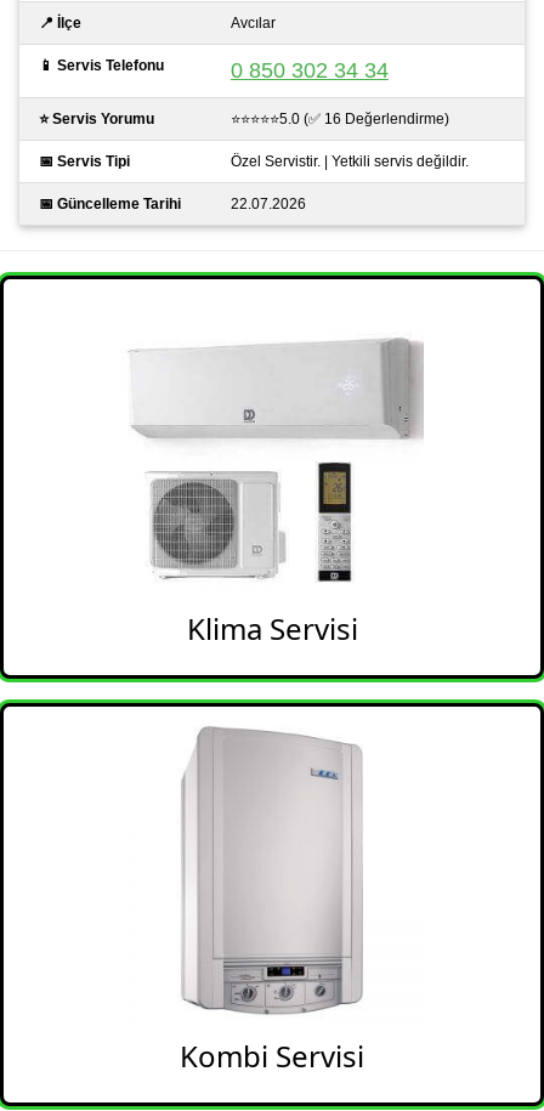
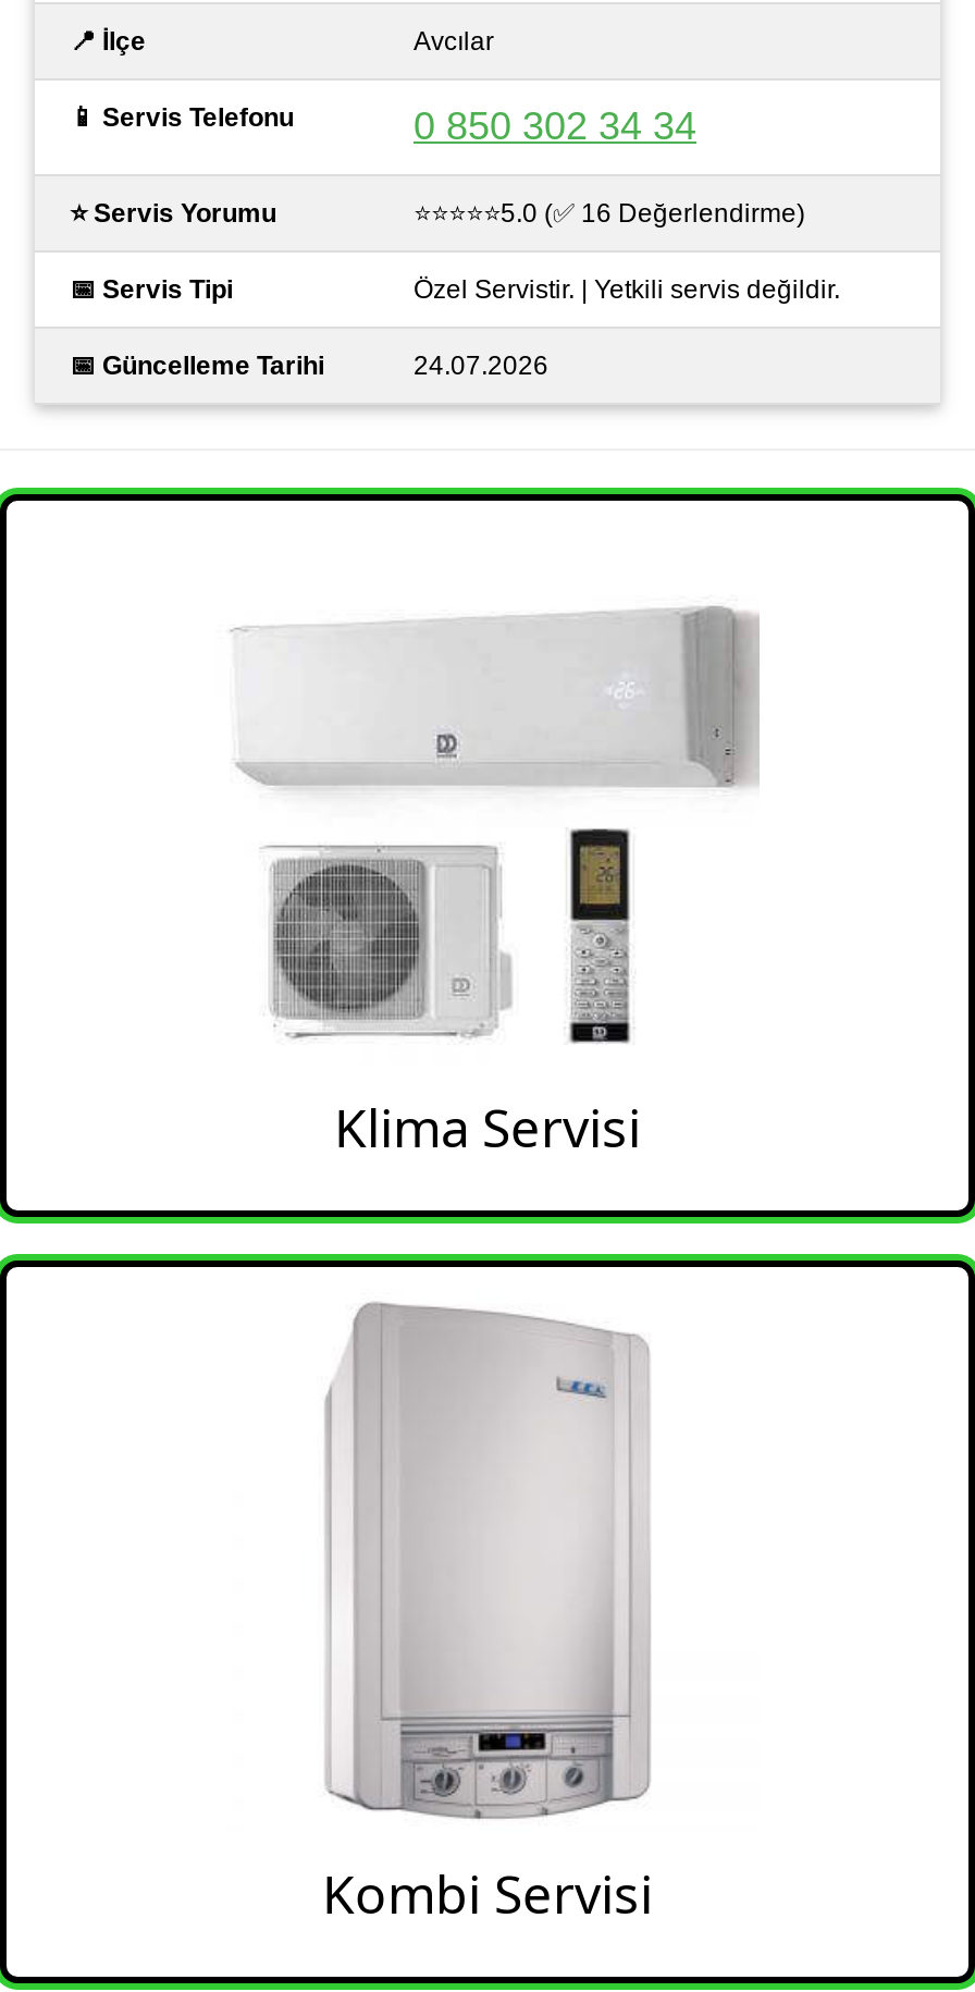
- 22.07.2026
+ 24.07.2026
